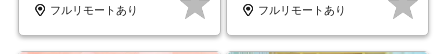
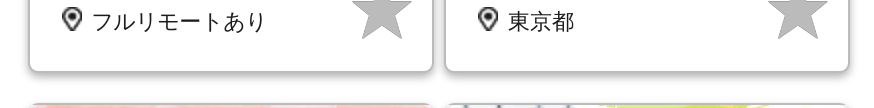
- フルリモートあり
+ 東京都
